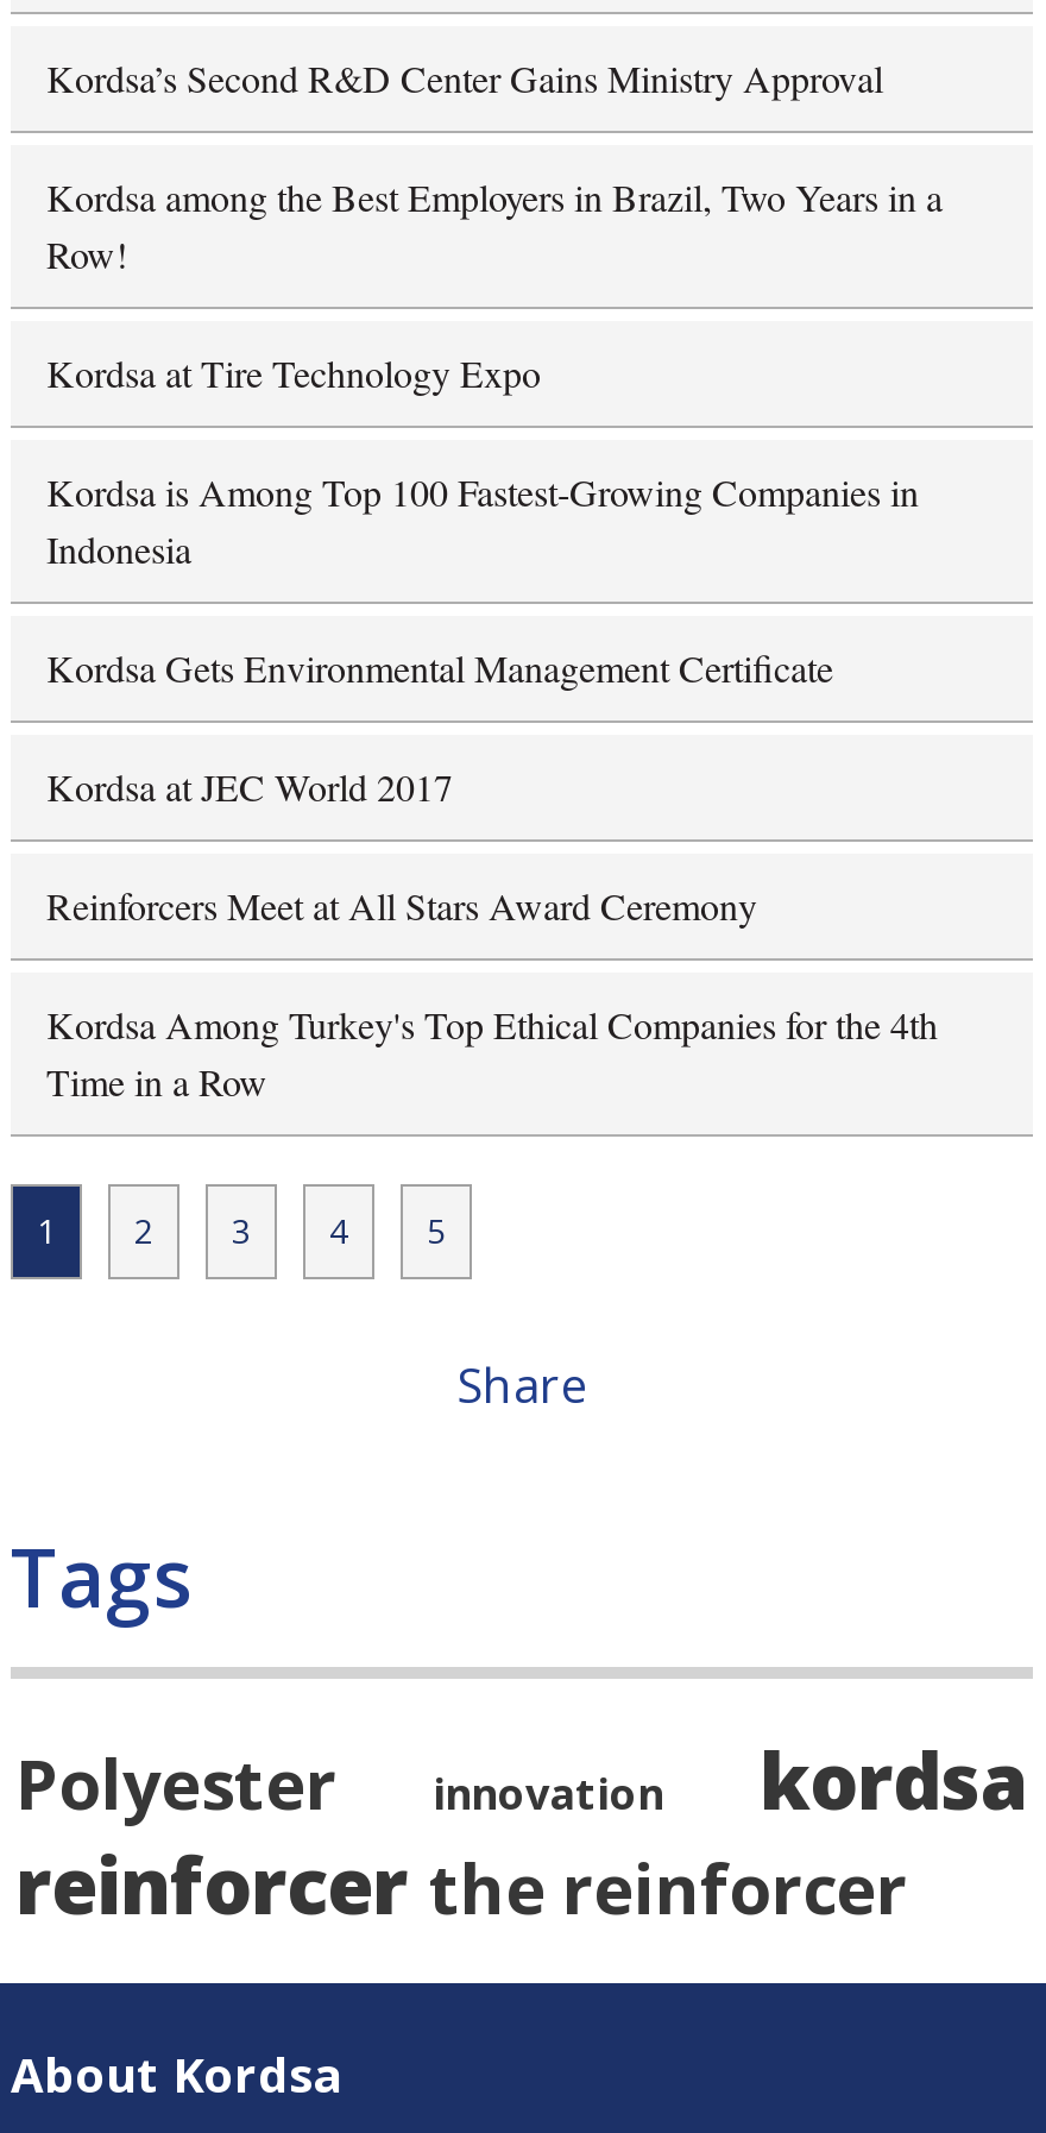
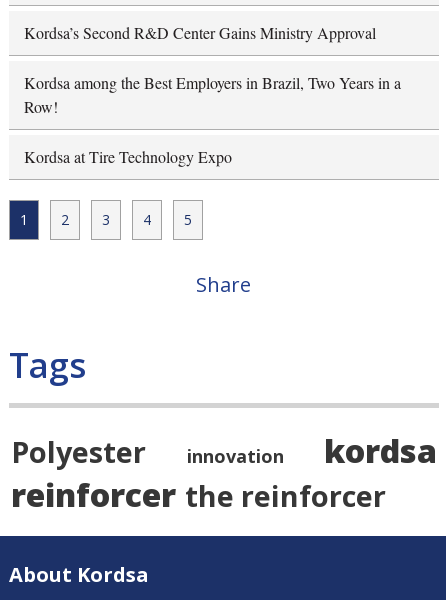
- Kordsa is Among Top 100 Fastest-Growing Companies in
- Indonesia
- Kordsa Gets Environmental Management Certificate
- Kordsa at JEC World 2017
- Reinforcers Meet at All Stars Award Ceremony
- Kordsa Among Turkey's Top Ethical Companies for the 4th
- Time in a Row
